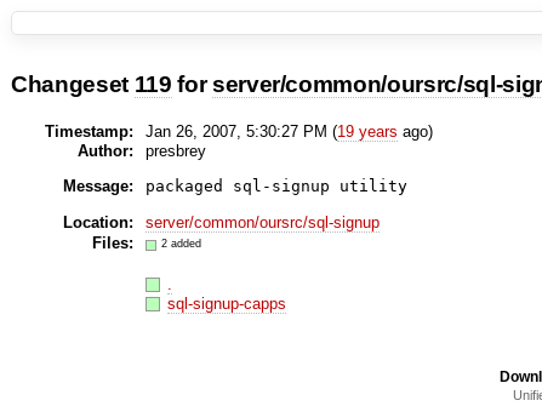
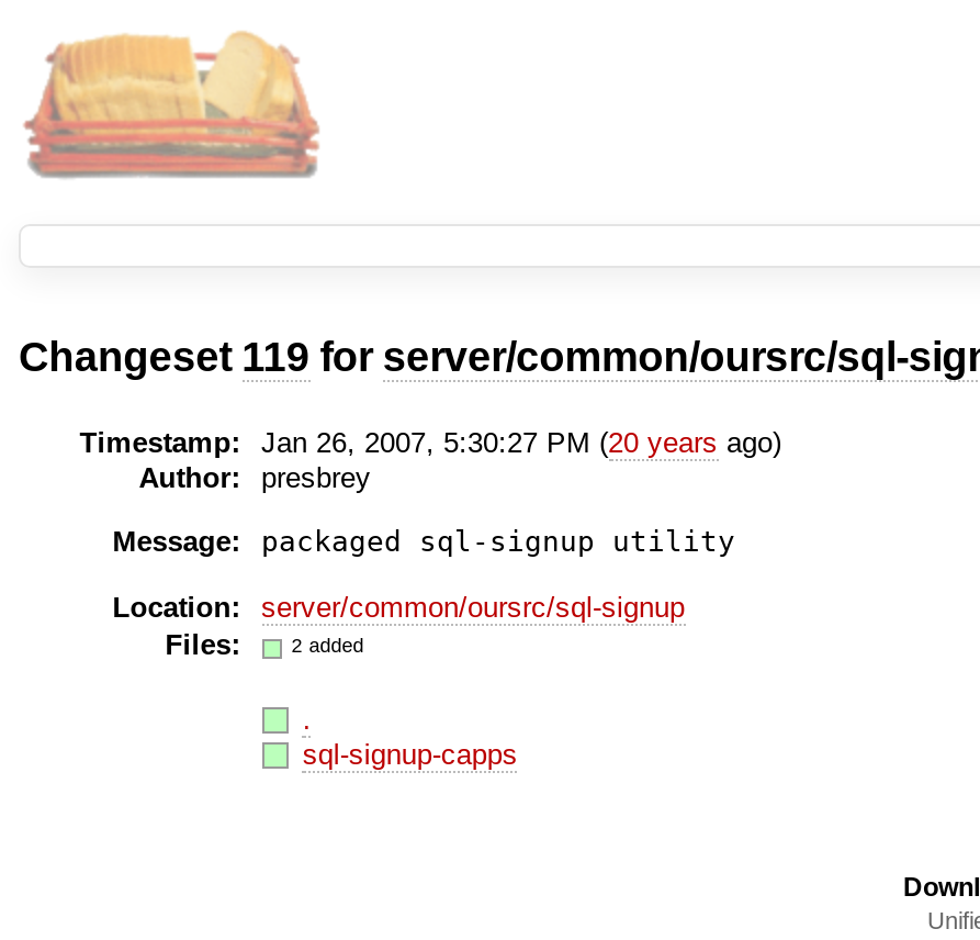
+ [image]

- Jan 26, 2007, 5:30:27 PM (19 years ago)
+ Jan 26, 2007, 5:30:27 PM (20 years ago)
